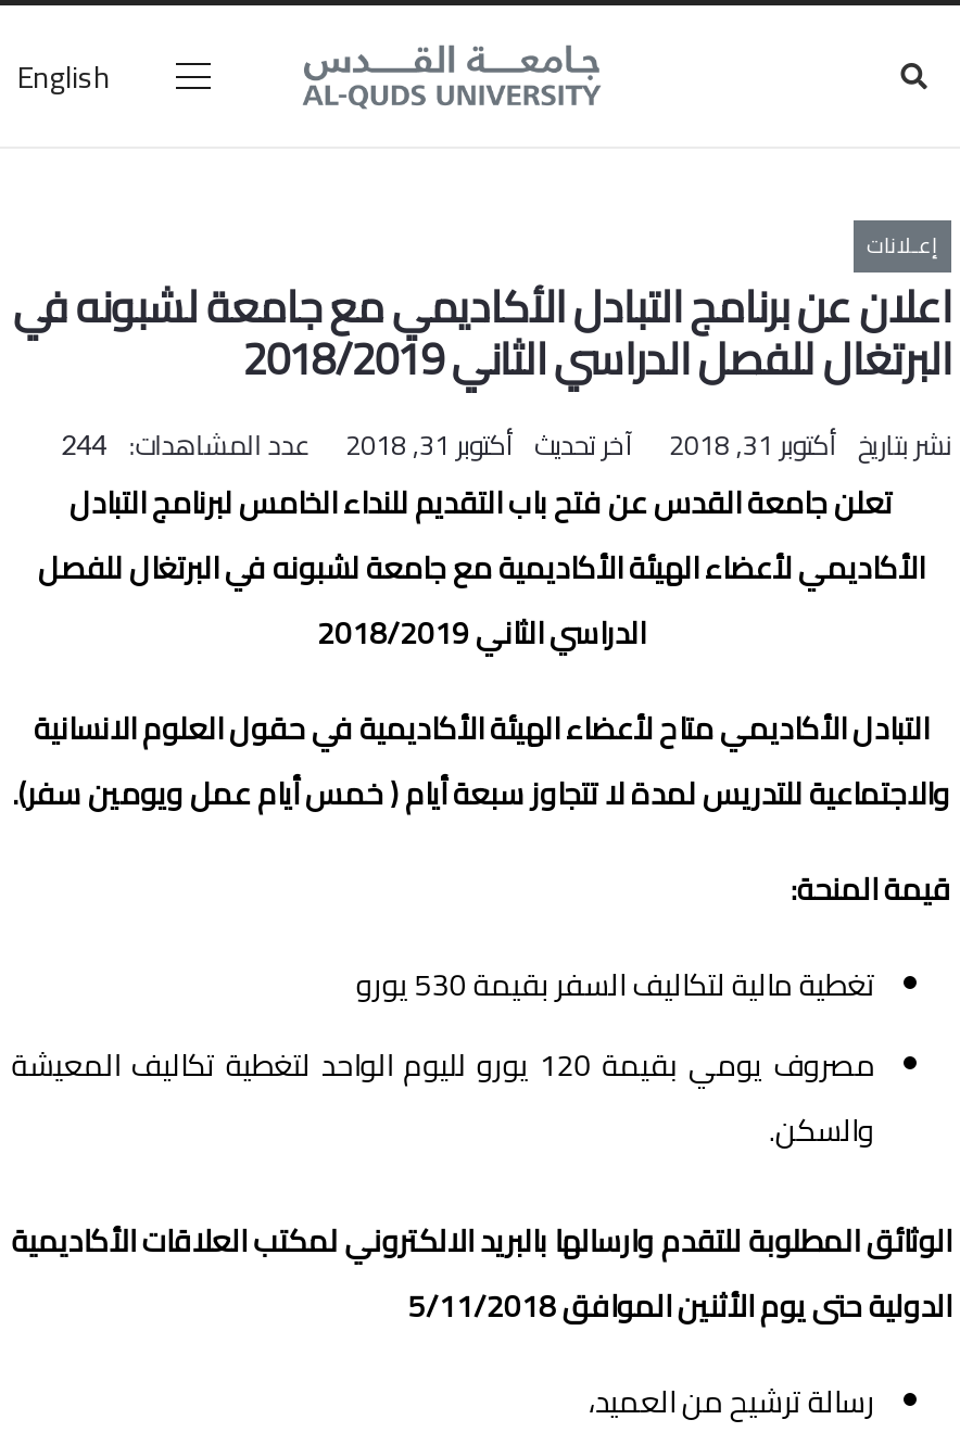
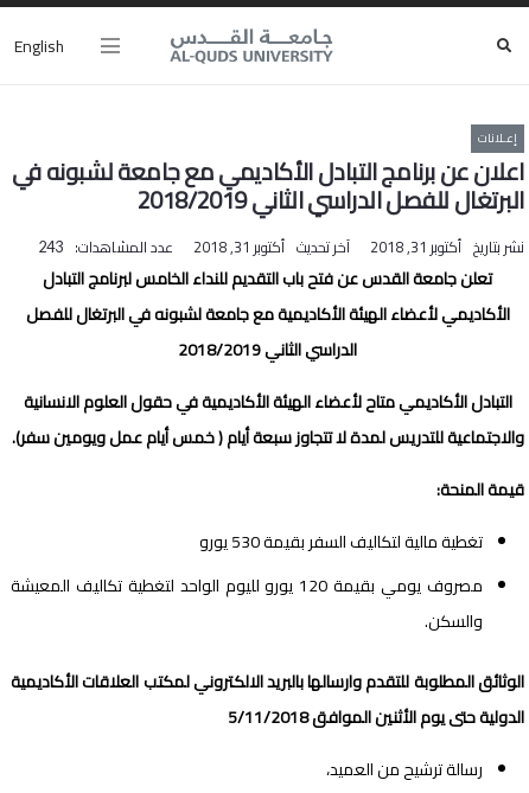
- عدد المشاهدات: 244
+ عدد المشاهدات: 243
